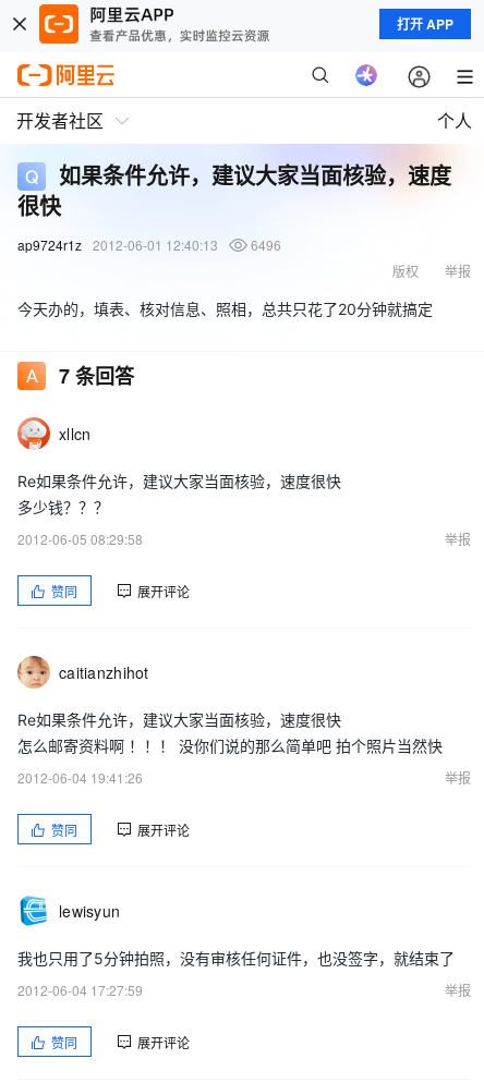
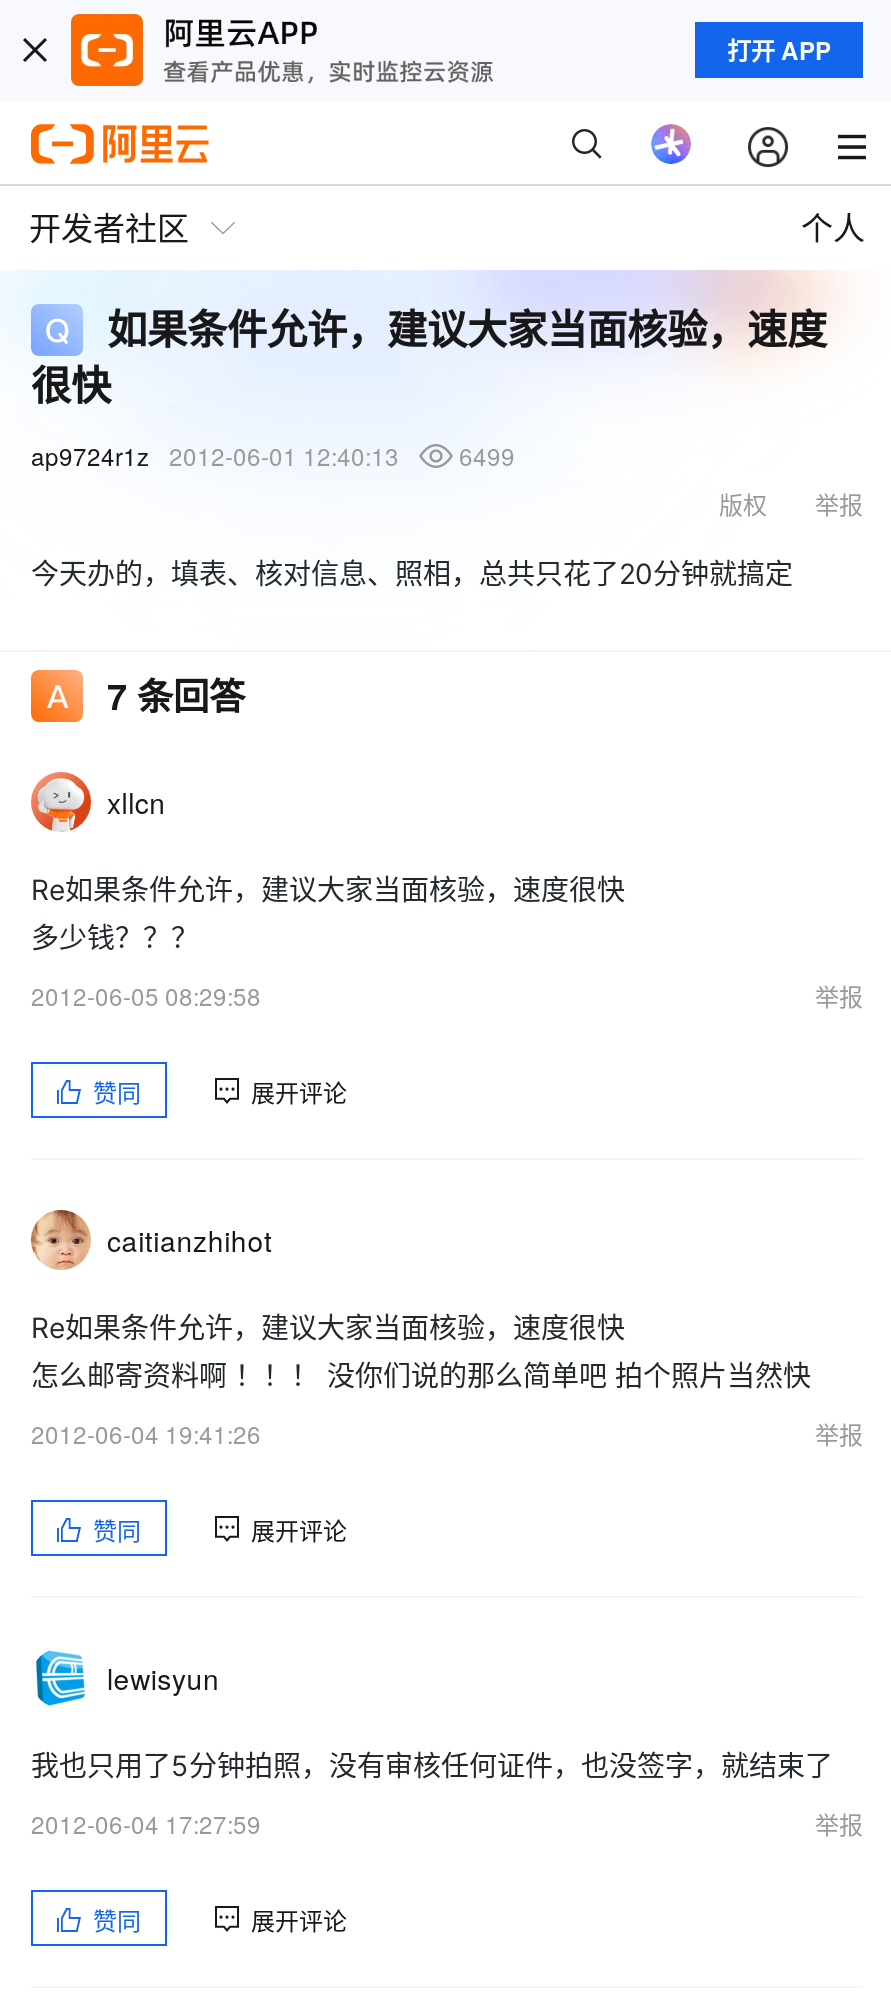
- ap9724r1z 2012-06-01 12:40:13 6496
+ ap9724r1z 2012-06-01 12:40:13 6499
